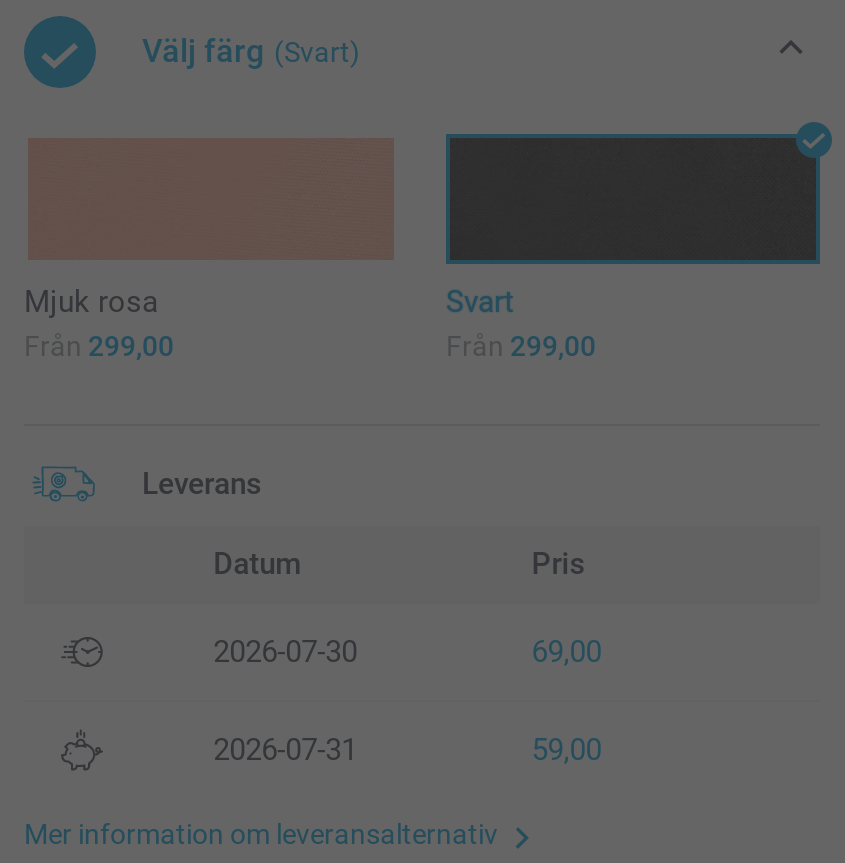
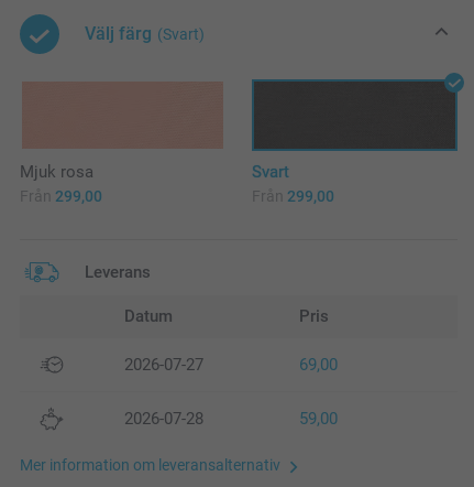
- 2026-07-30
+ 2026-07-27

- 2026-07-31
+ 2026-07-28
